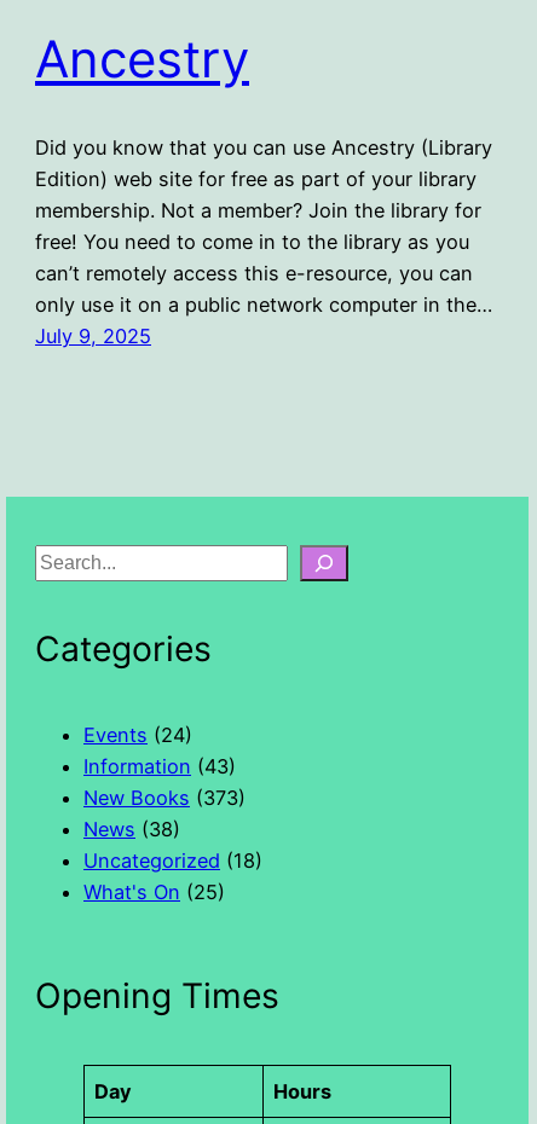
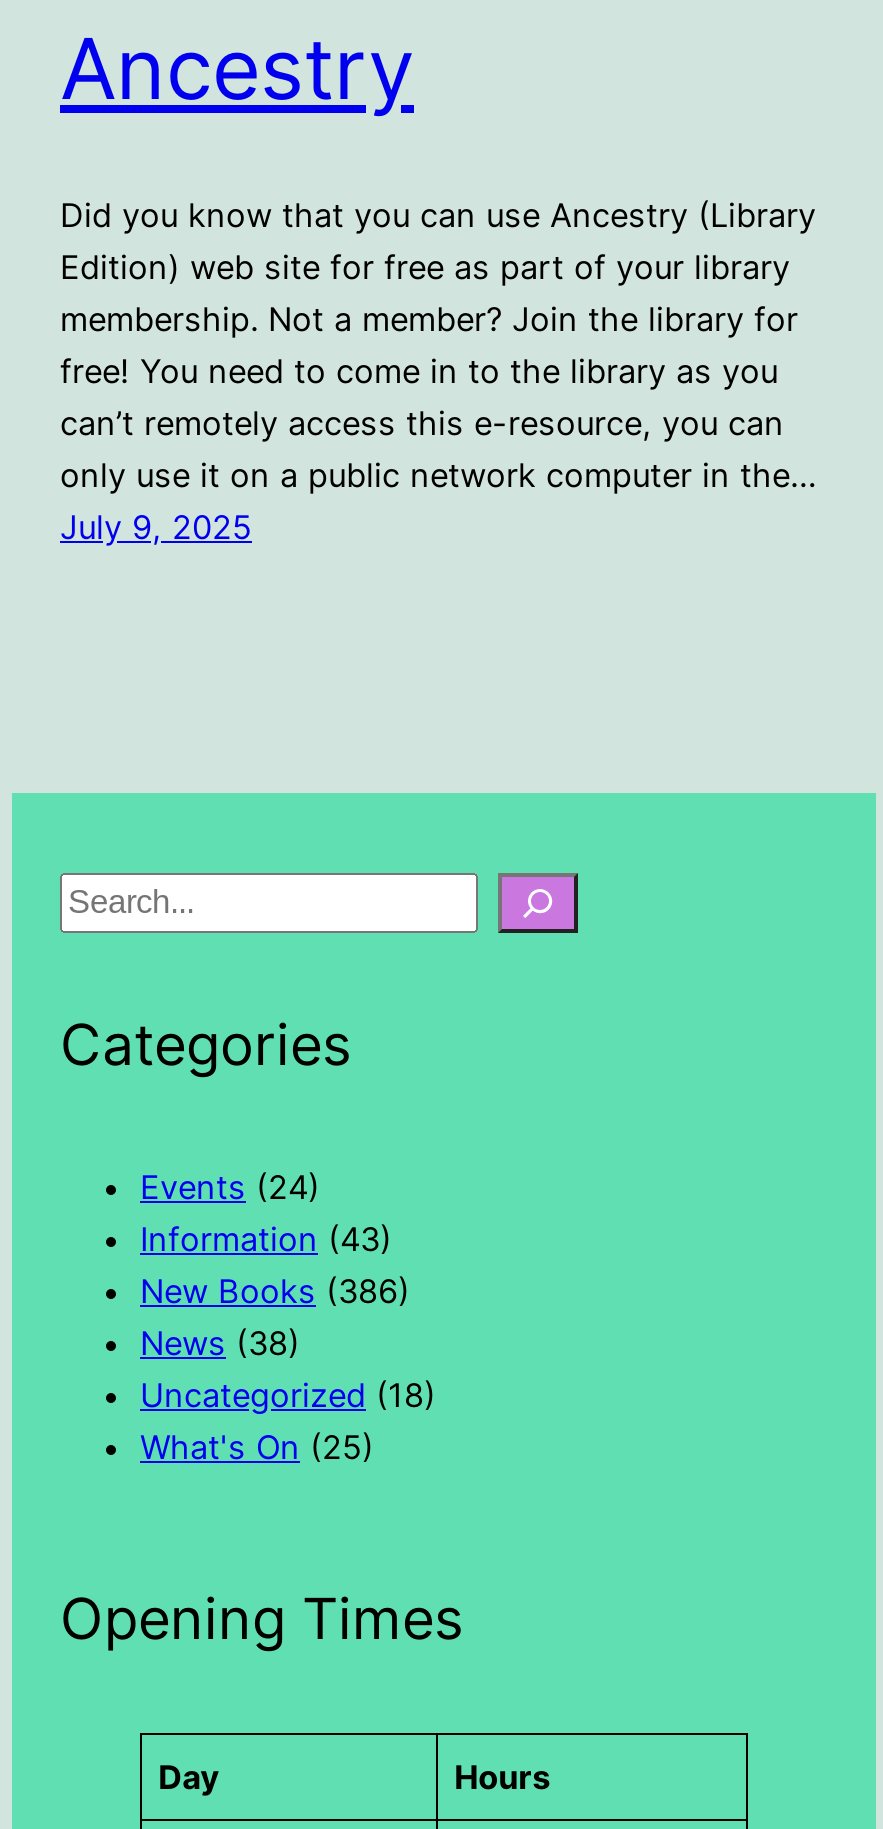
- New Books (373)
+ New Books (386)
